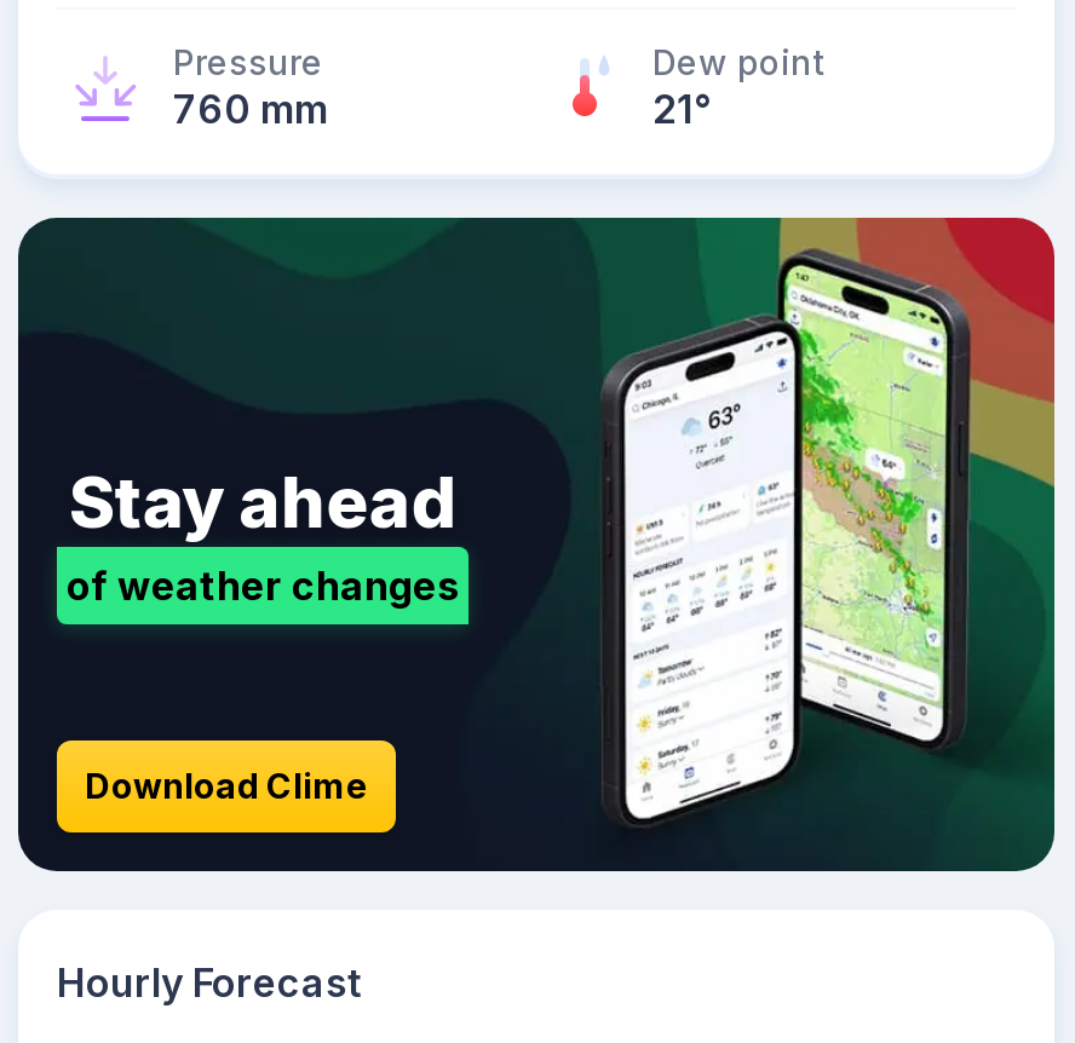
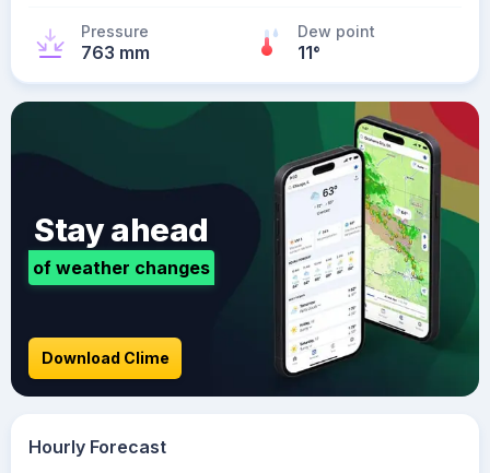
- 760 mm
+ 763 mm

- 21°
+ 11°
